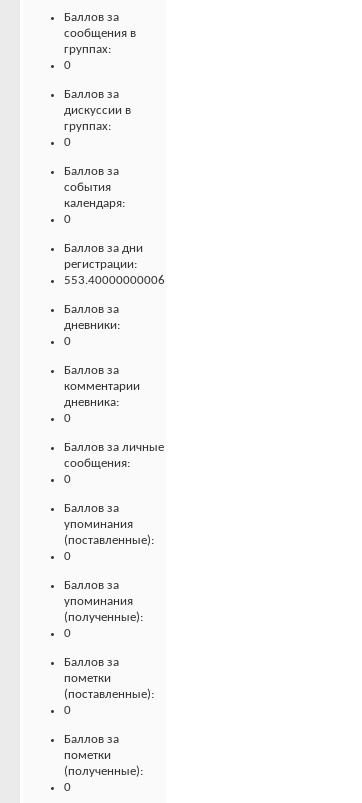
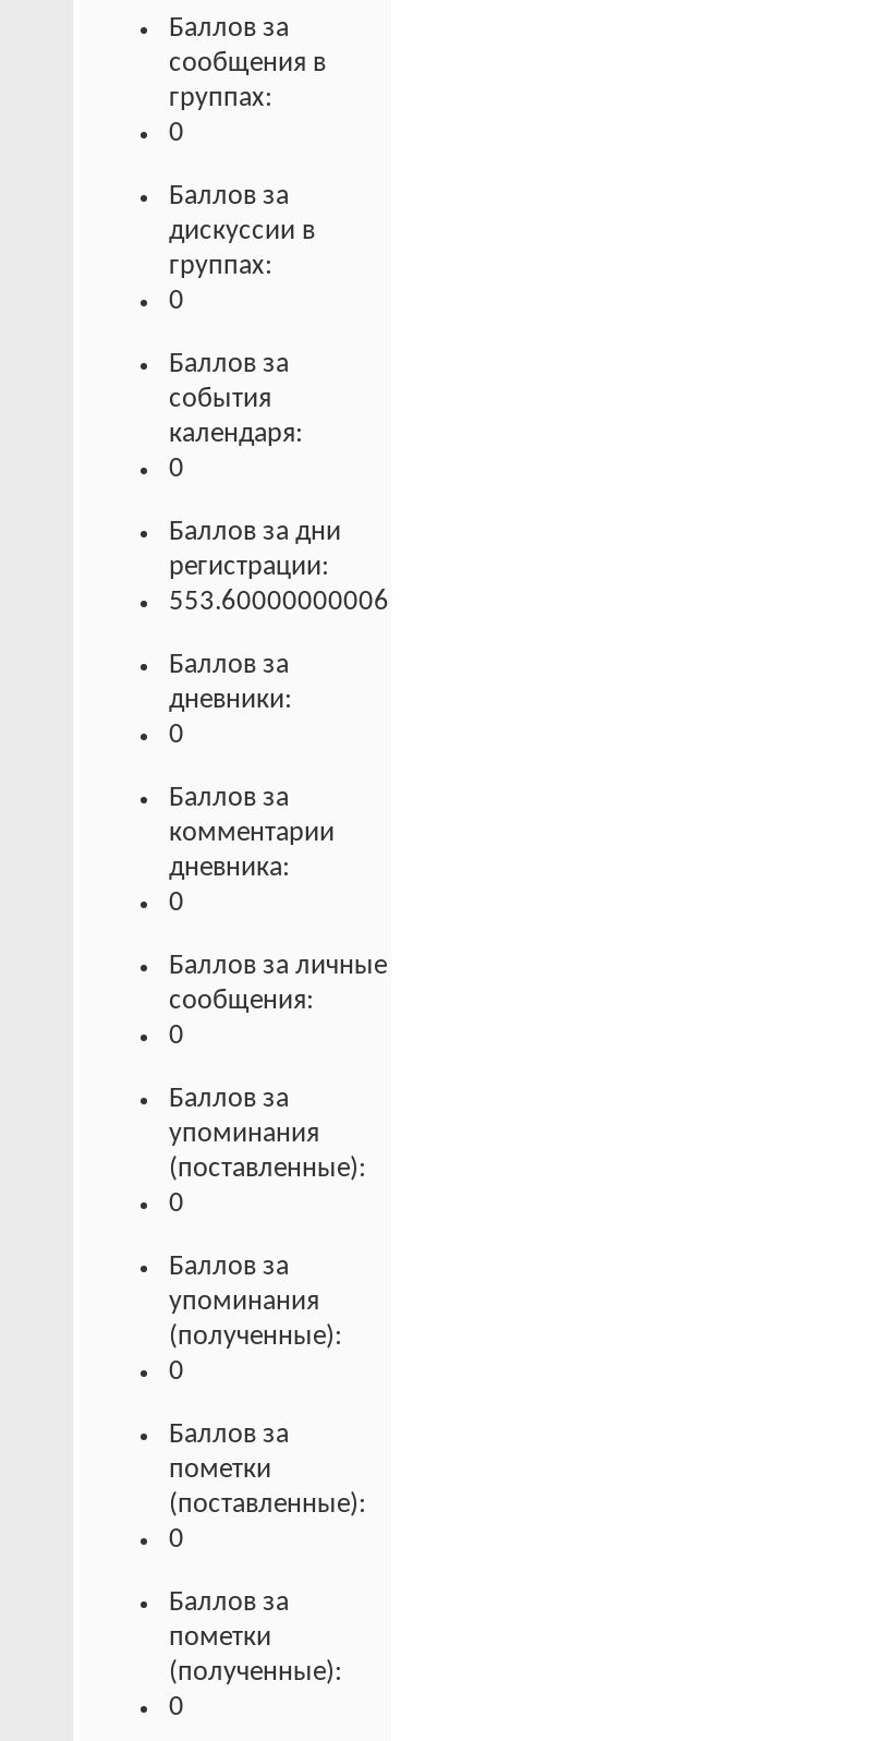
- 553.40000000006
+ 553.60000000006
